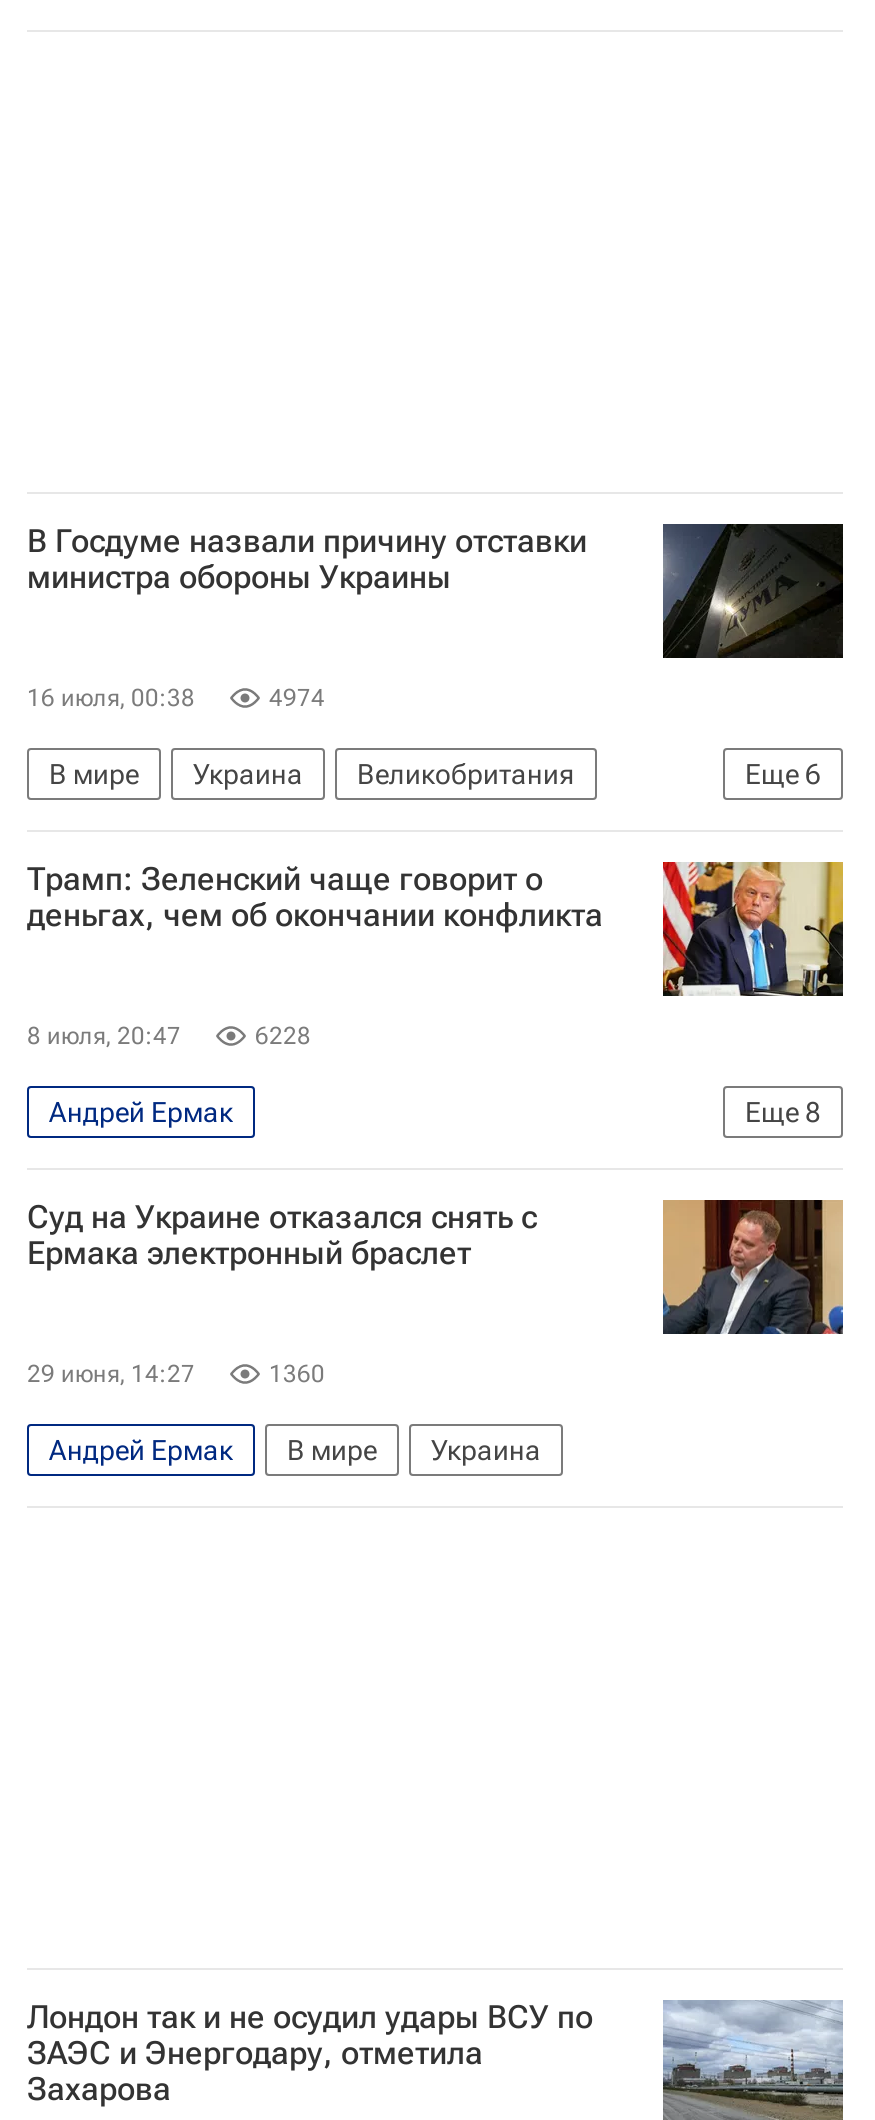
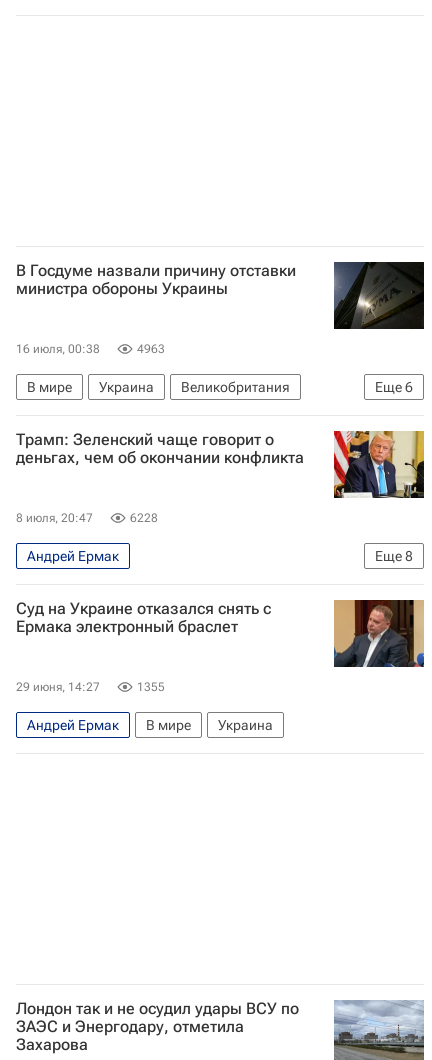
- 4974
+ 4963

- 1360
+ 1355
